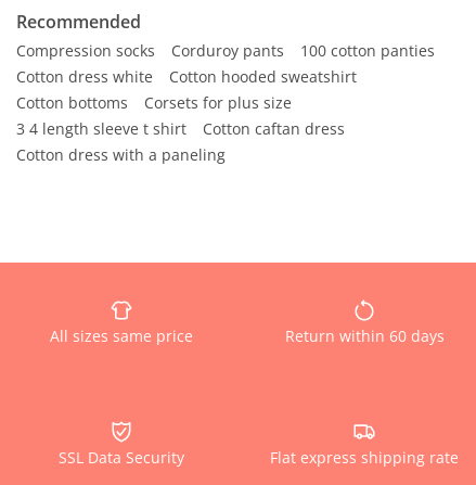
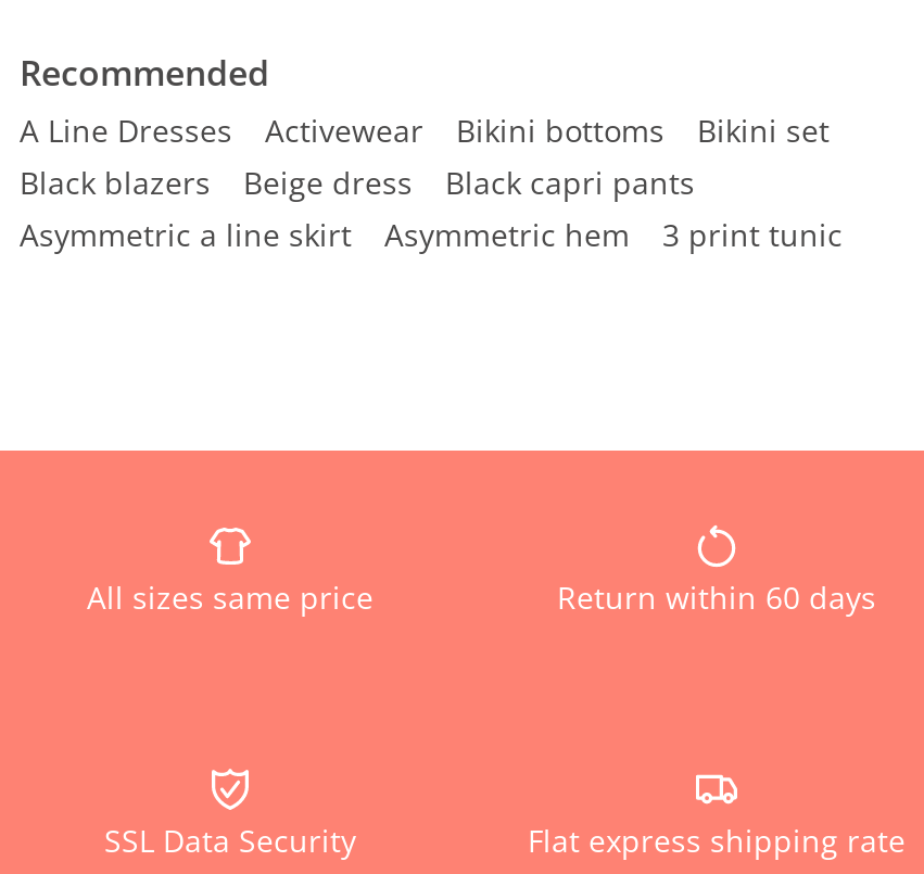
- Compression socks
- Corduroy pants
- 100 cotton panties
- Cotton dress white
- Cotton hooded sweatshirt
- Cotton bottoms
- Corsets for plus size
- 3 4 length sleeve t shirt
- Cotton caftan dress
- Cotton dress with a paneling
+ A Line Dresses
+ Activewear
+ Bikini bottoms
+ Bikini set
+ Black blazers
+ Beige dress
+ Black capri pants
+ Asymmetric a line skirt
+ Asymmetric hem
+ 3 print tunic
